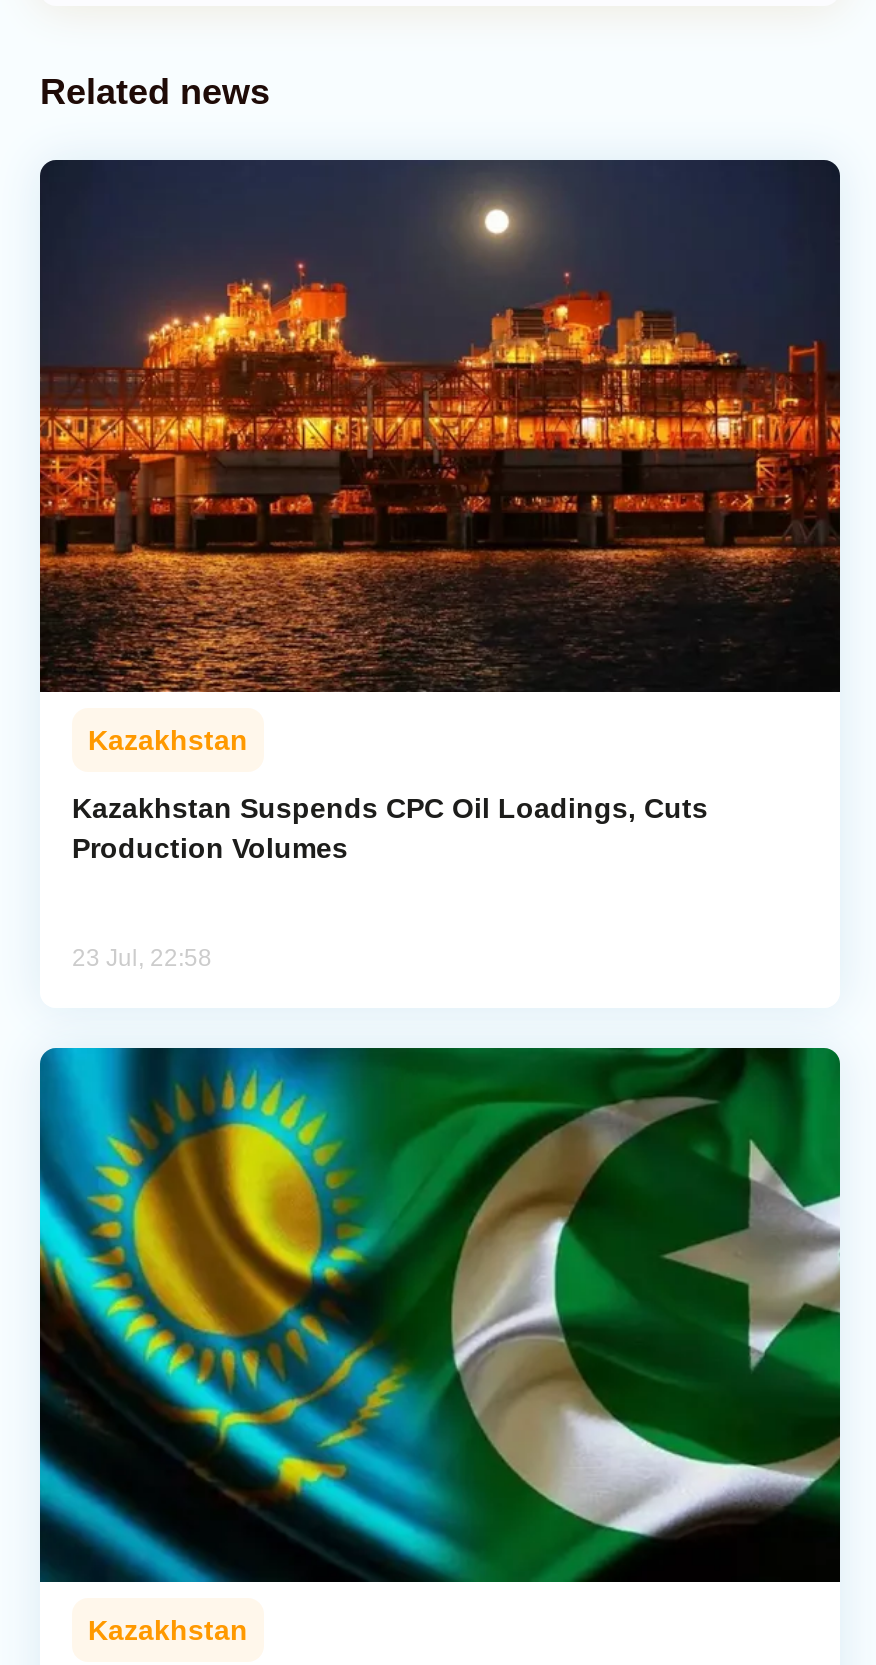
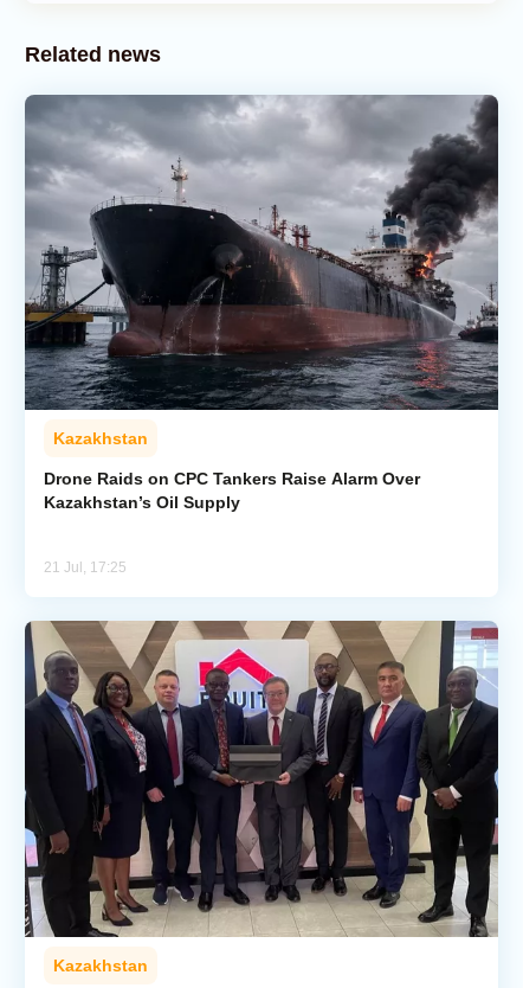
- [image]
+ [image]

- Kazakhstan Suspends CPC Oil Loadings, Cuts
- Production Volumes
+ Drone Raids on CPC Tankers Raise Alarm Over
+ Kazakhstan’s Oil Supply

- 23 Jul, 22:58
+ 21 Jul, 17:25

- [image]
+ [image]
